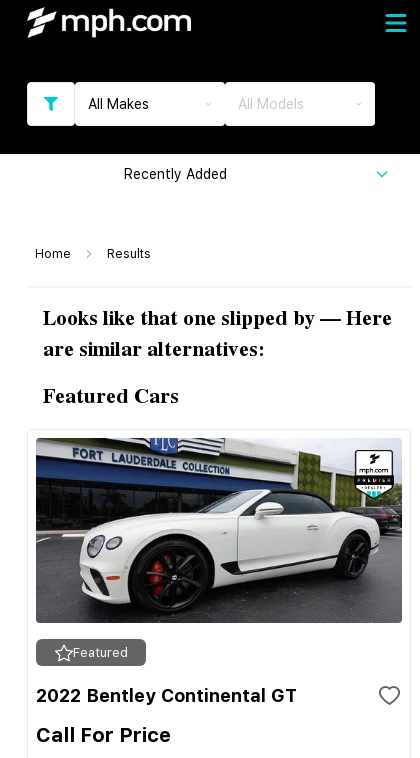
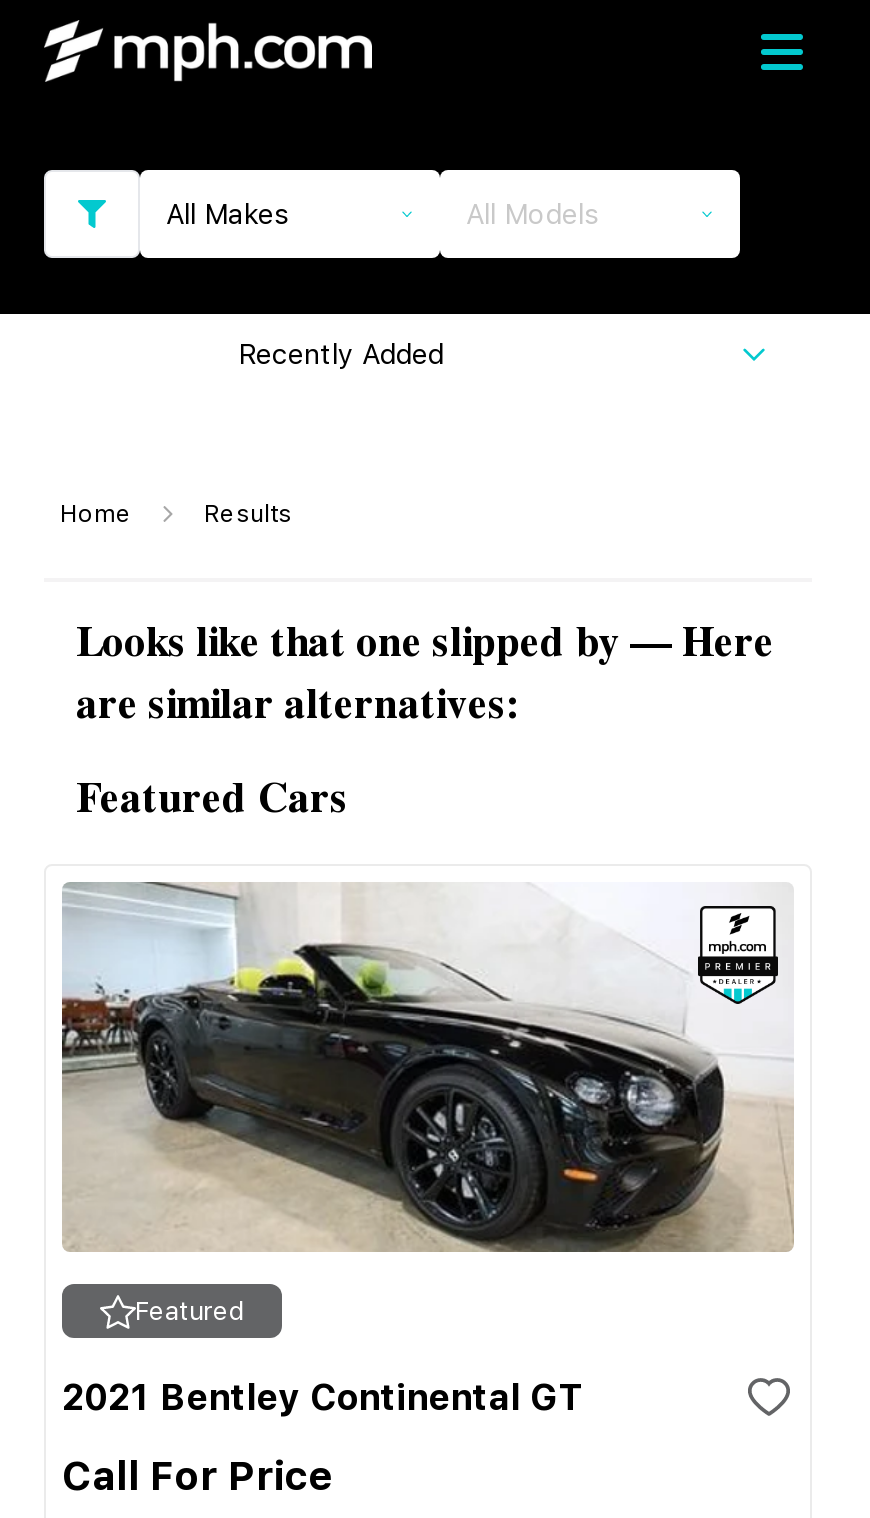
- [image]
+ [image]

- 2022 Bentley Continental GT
+ 2021 Bentley Continental GT
